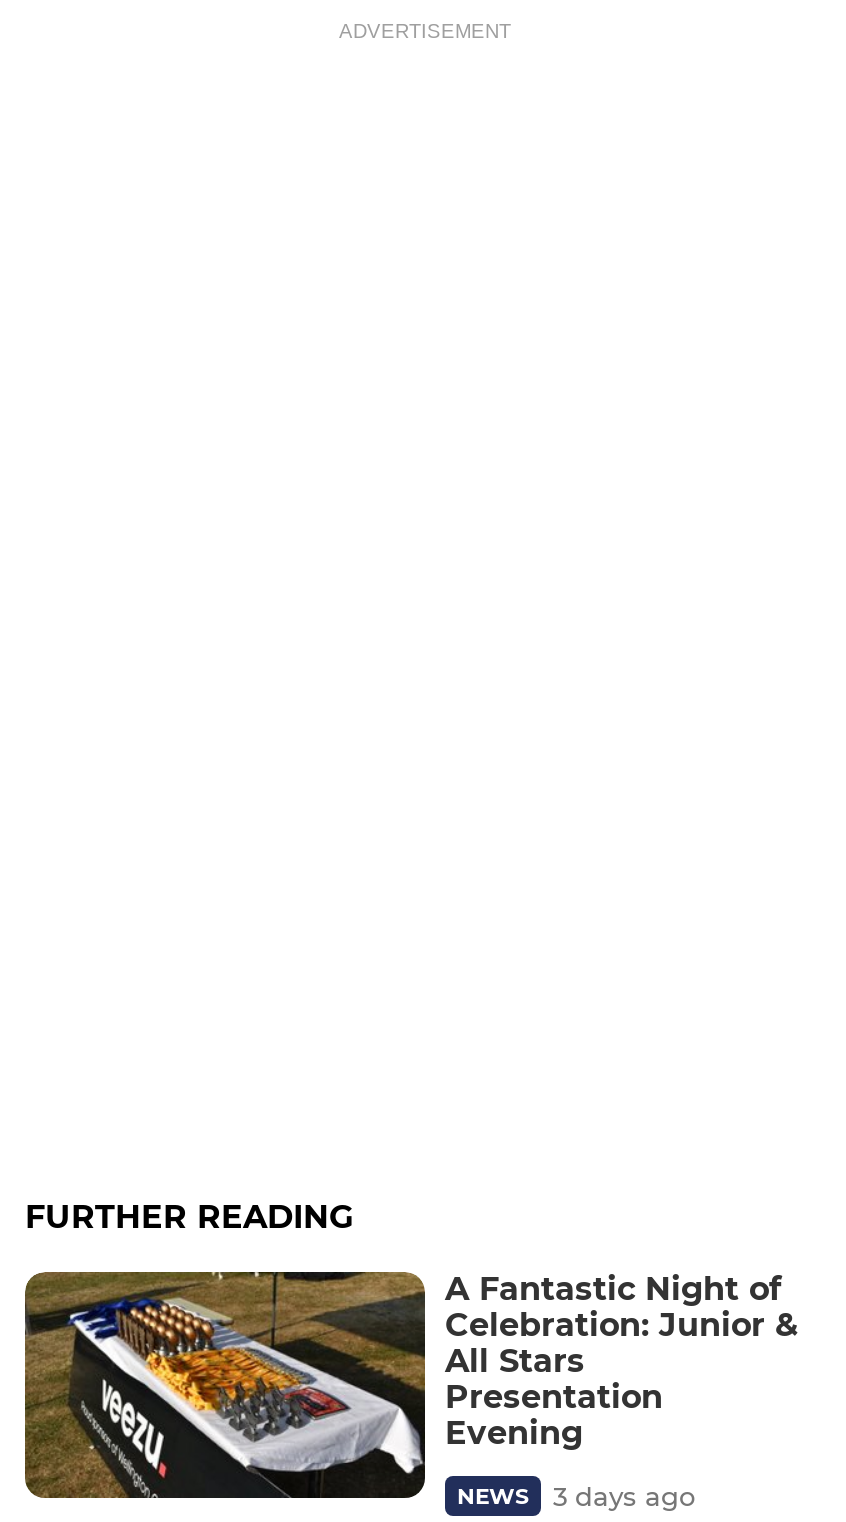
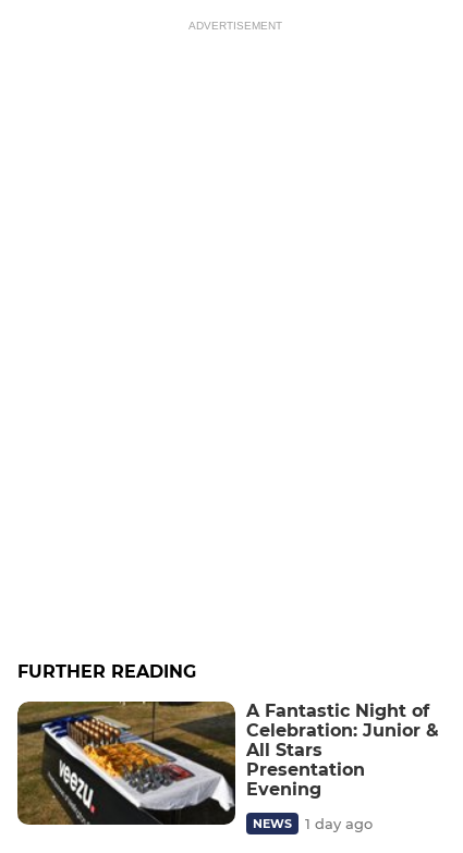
- NEWS 3 days ago
+ NEWS 1 day ago
